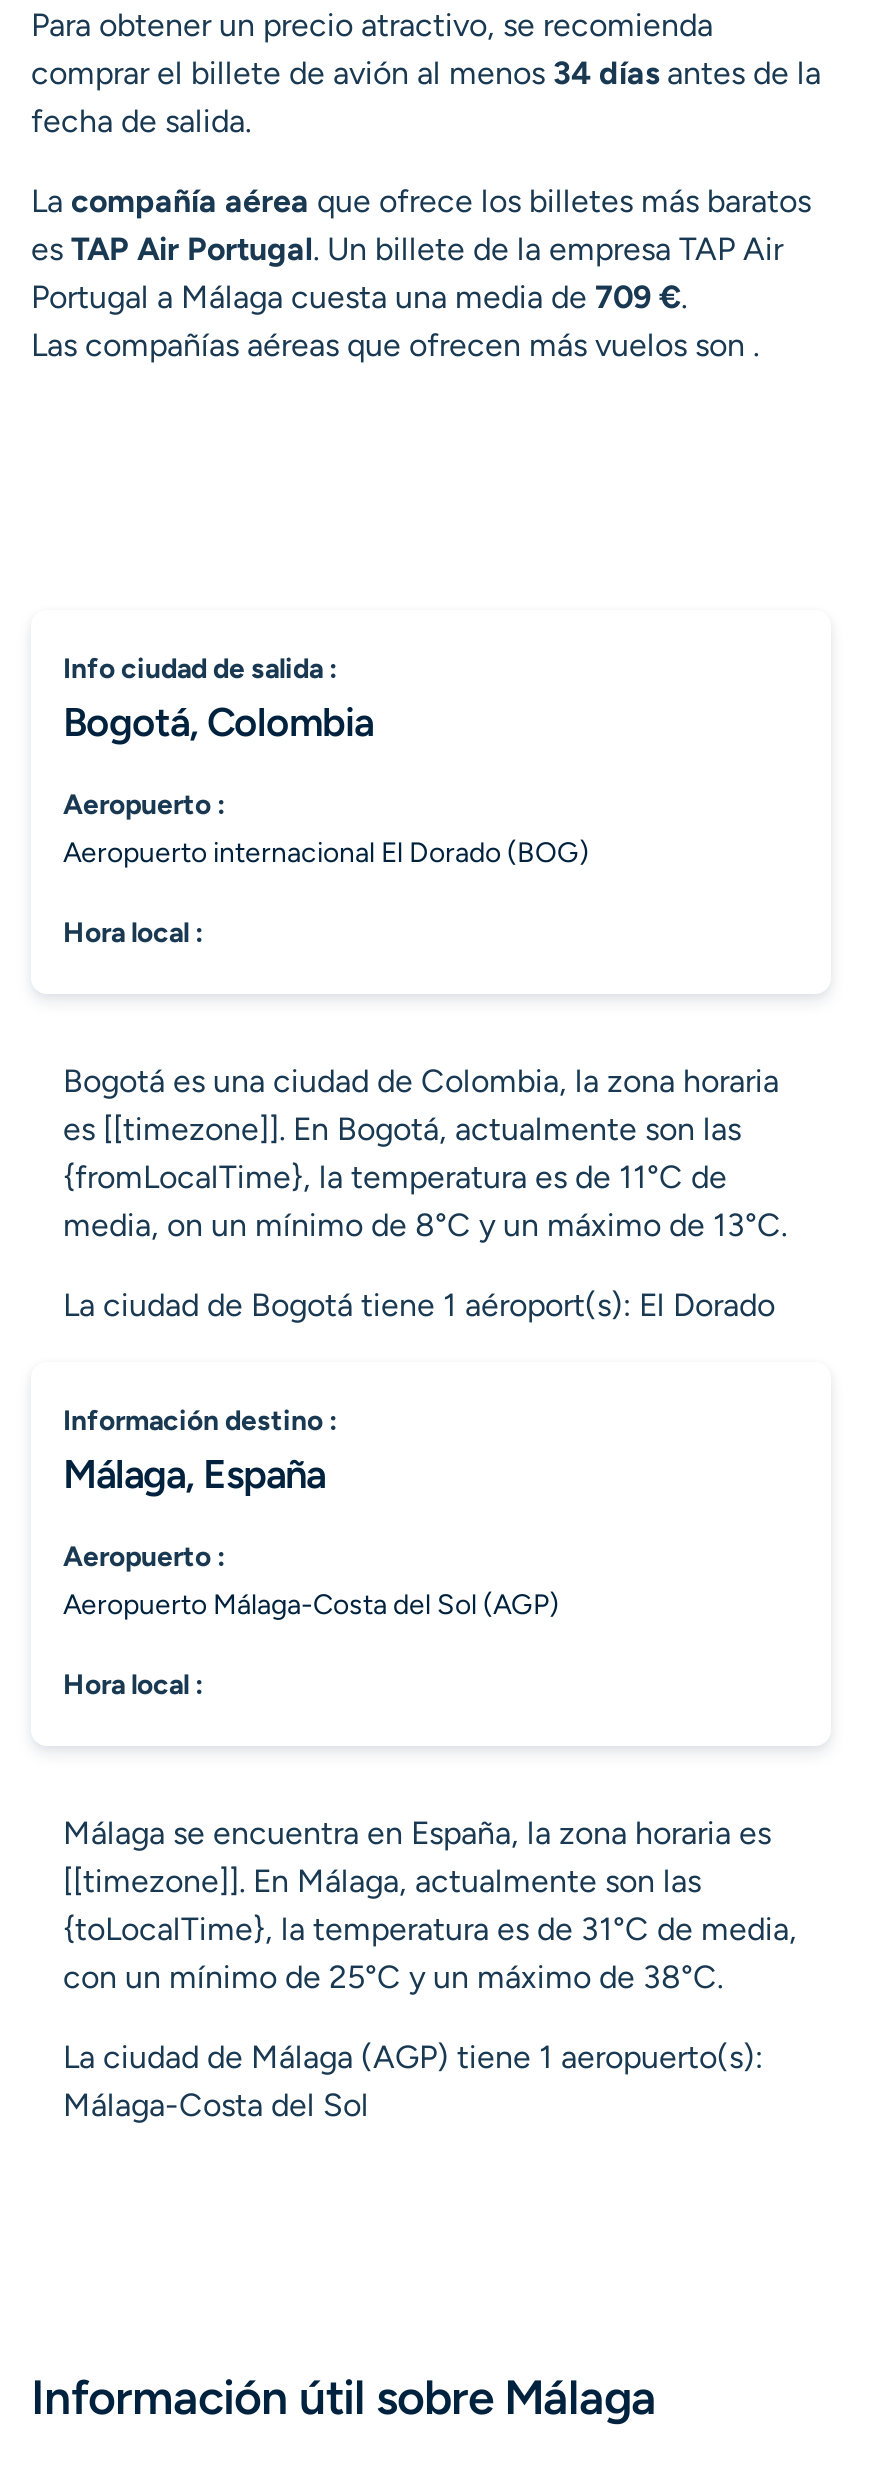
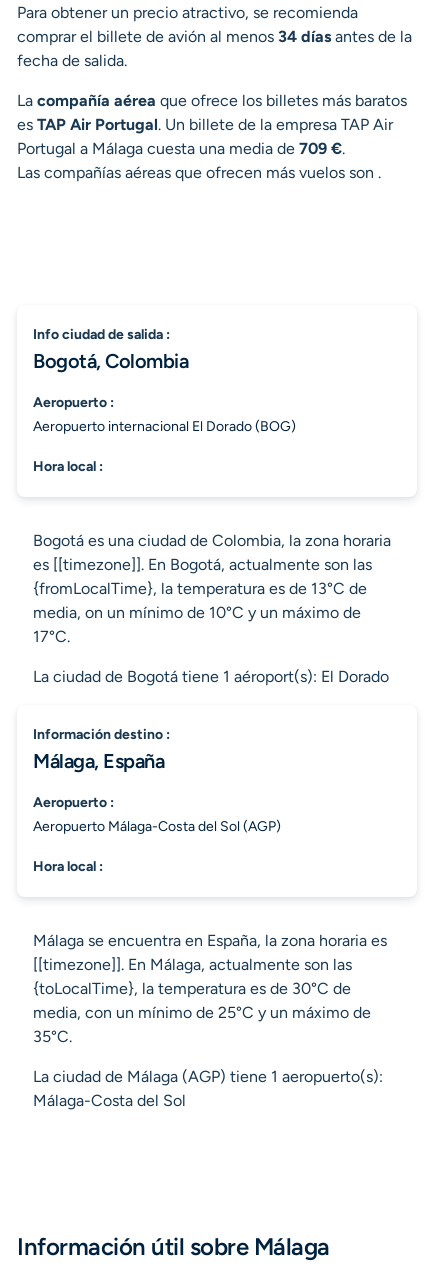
- {fromLocalTime}, la temperatura es de 11°C de
- media, on un mínimo de 8°C y un máximo de 13°C.
+ {fromLocalTime}, la temperatura es de 13°C de
+ media, on un mínimo de 10°C y un máximo de
+ 17°C.

- {toLocalTime}, la temperatura es de 31°C de media,
- con un mínimo de 25°C y un máximo de 38°C.
+ {toLocalTime}, la temperatura es de 30°C de
+ media, con un mínimo de 25°C y un máximo de
+ 35°C.
